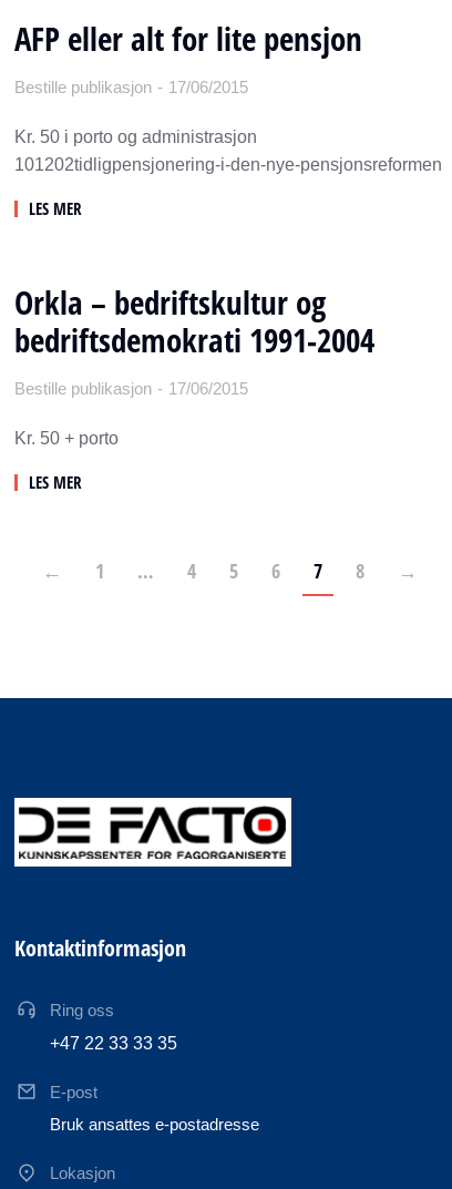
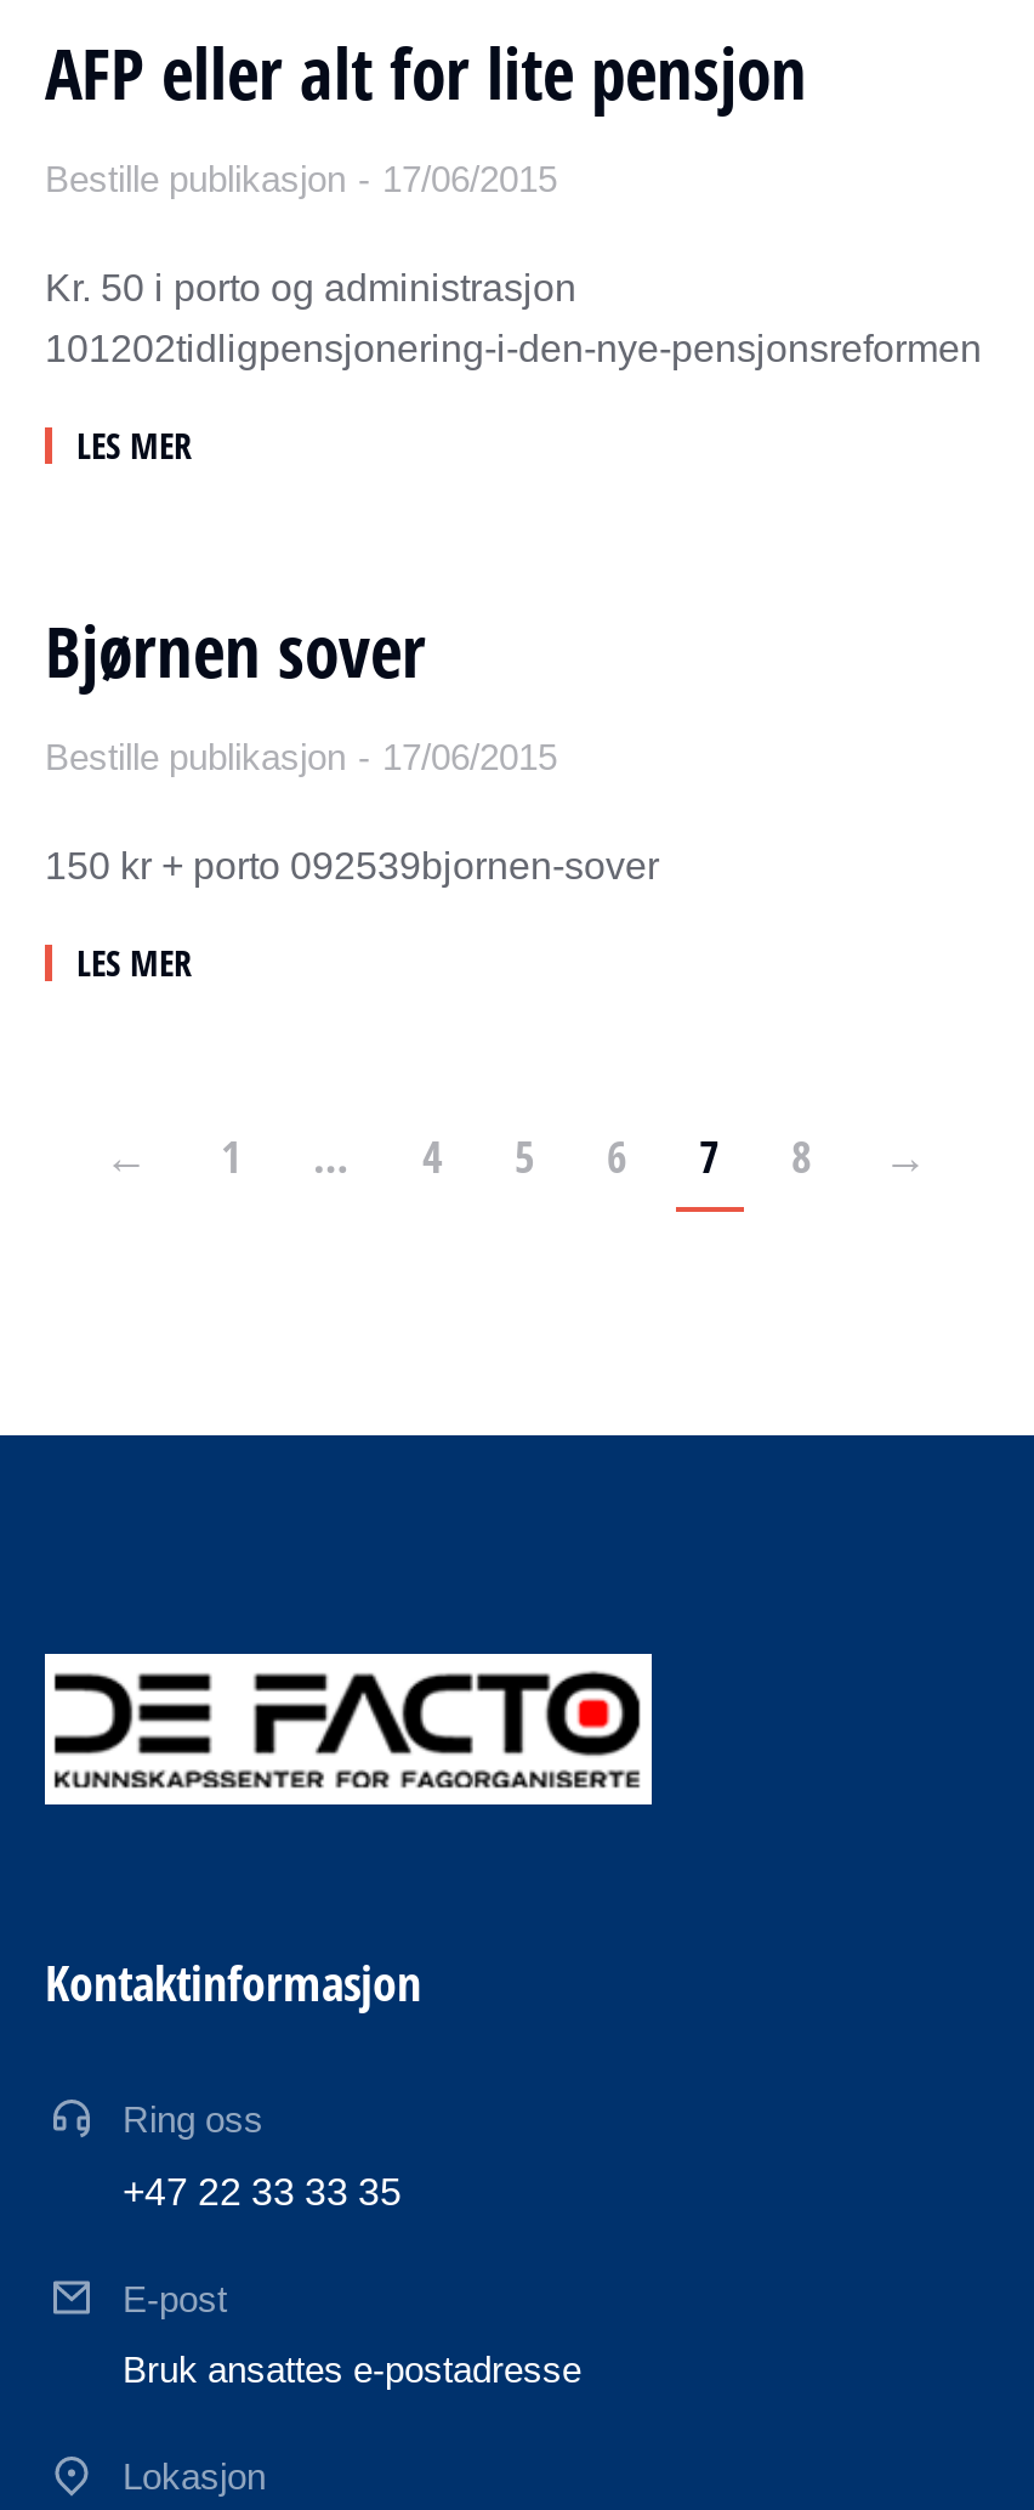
- Orkla – bedriftskultur og
- bedriftsdemokrati 1991-2004
+ Bjørnen sover

- Kr. 50 + porto
+ 150 kr + porto 092539bjornen-sover
